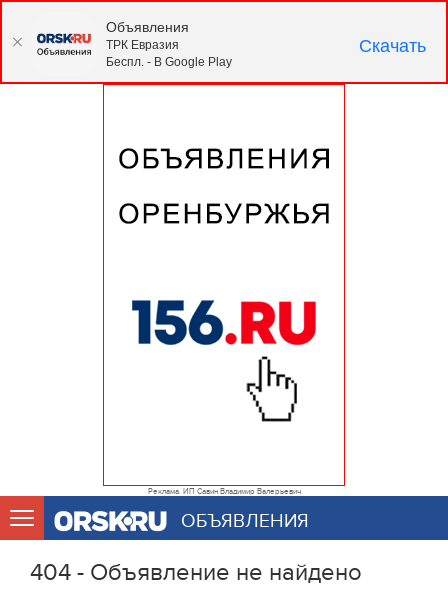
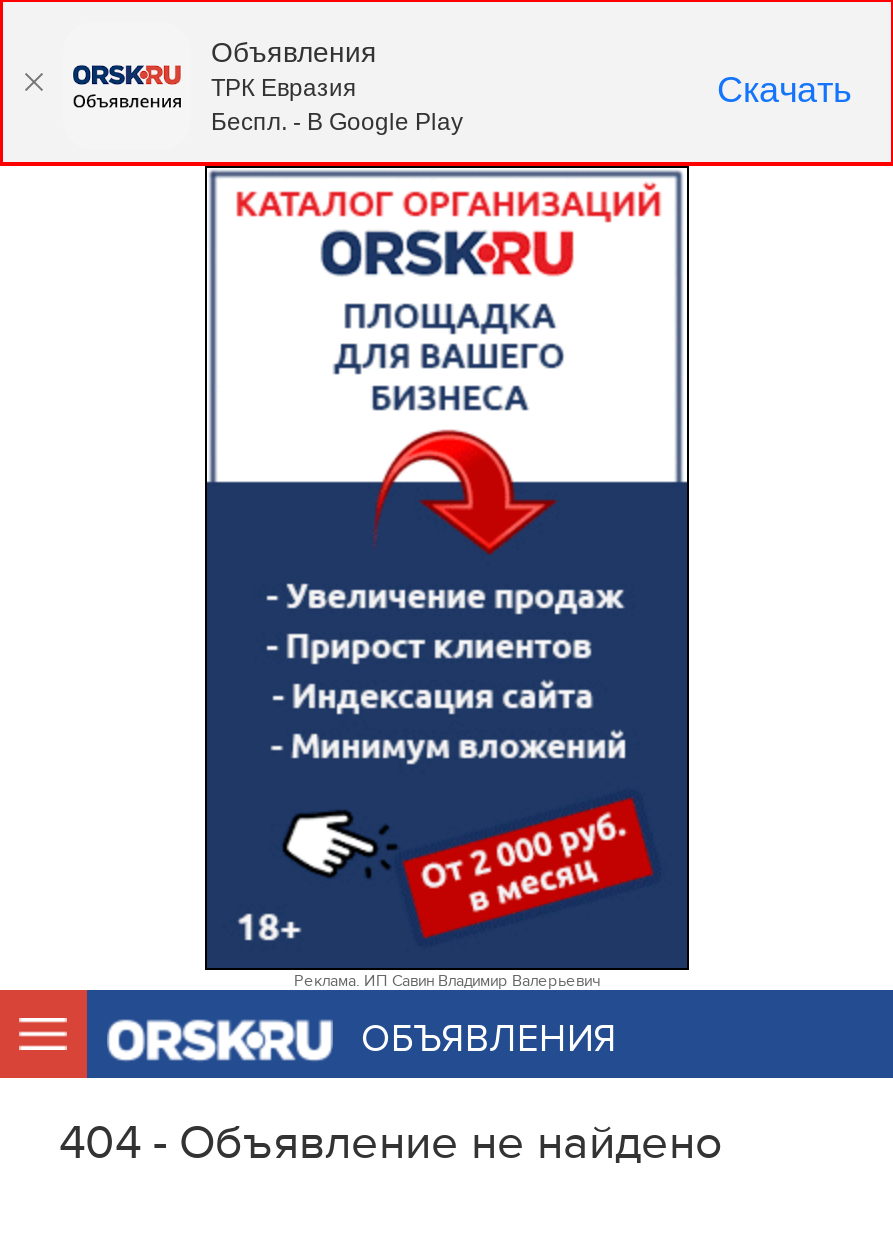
- [image]
+ [image]
